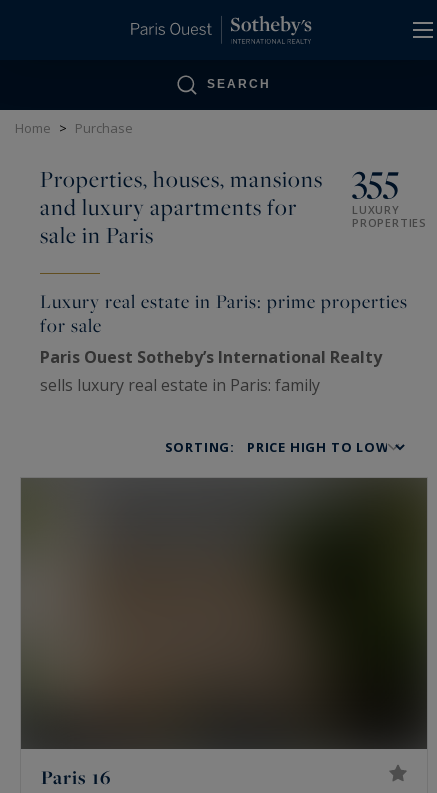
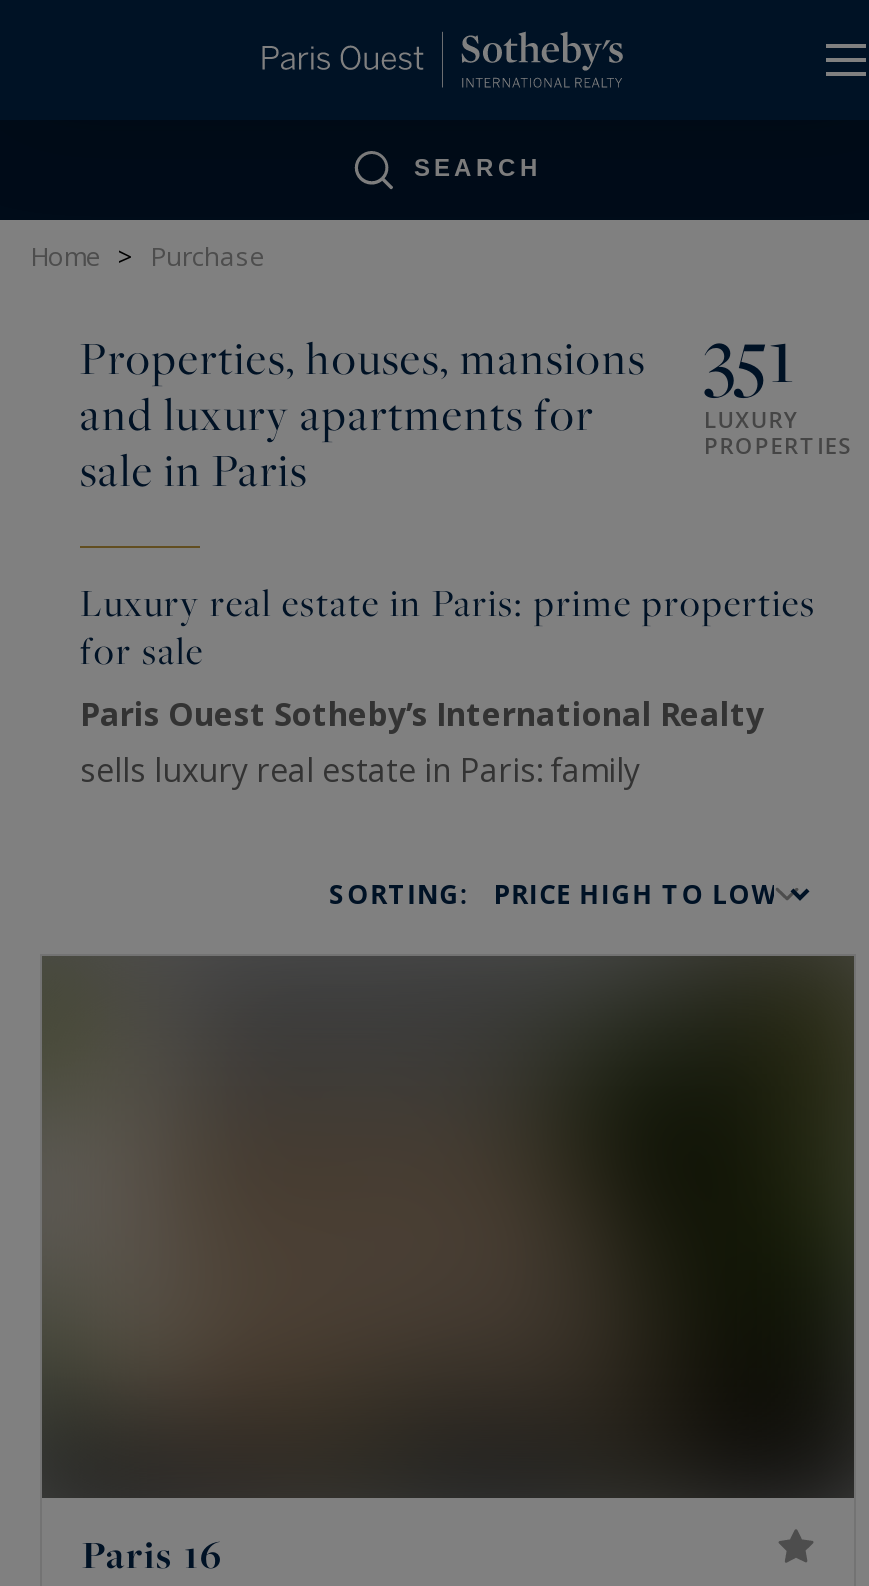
- Properties, houses, mansions 355
+ Properties, houses, mansions 351
